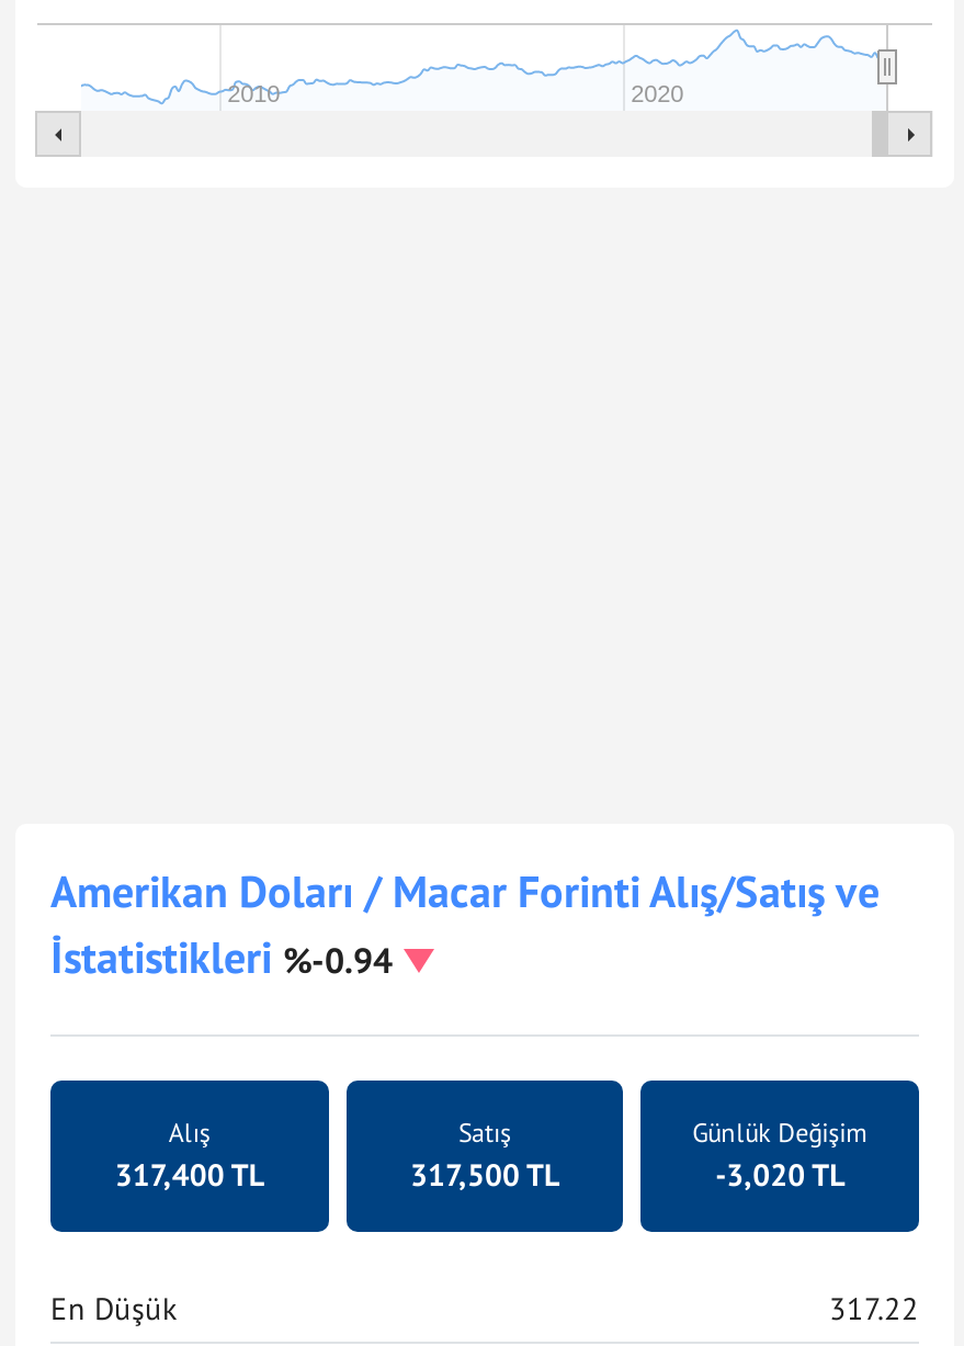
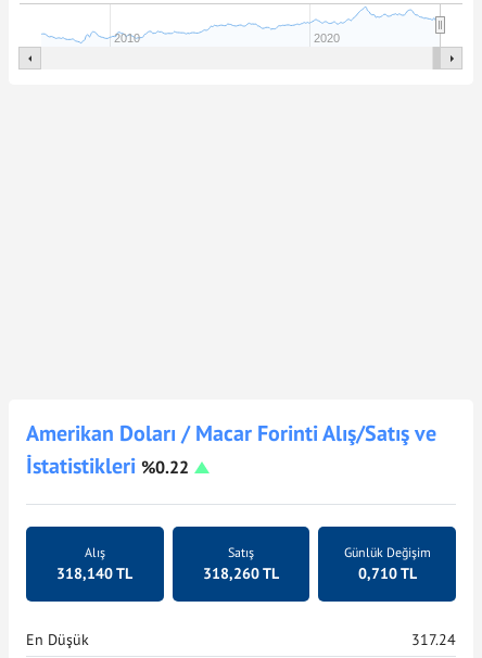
- İstatistikleri%-0.94
+ İstatistikleri%0.22

- 317,400 TL
+ 318,140 TL

- 317,500 TL
+ 318,260 TL

- -3,020 TL
+ 0,710 TL

- 317.22
+ 317.24
